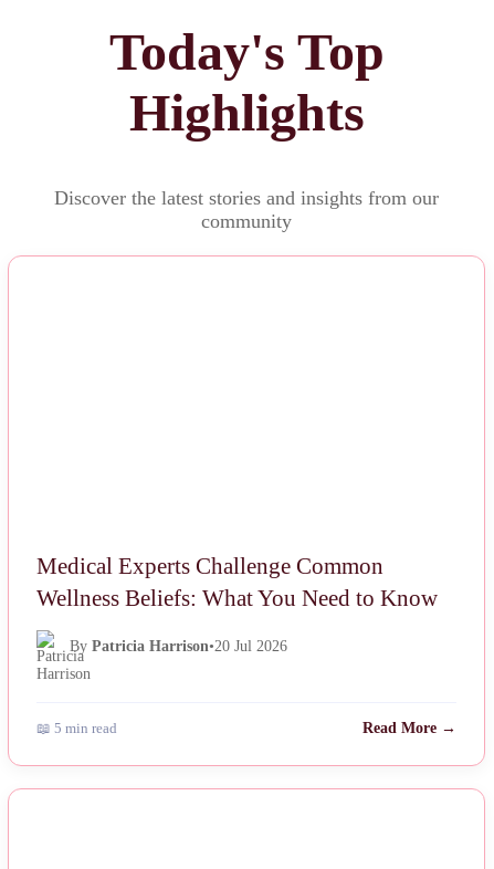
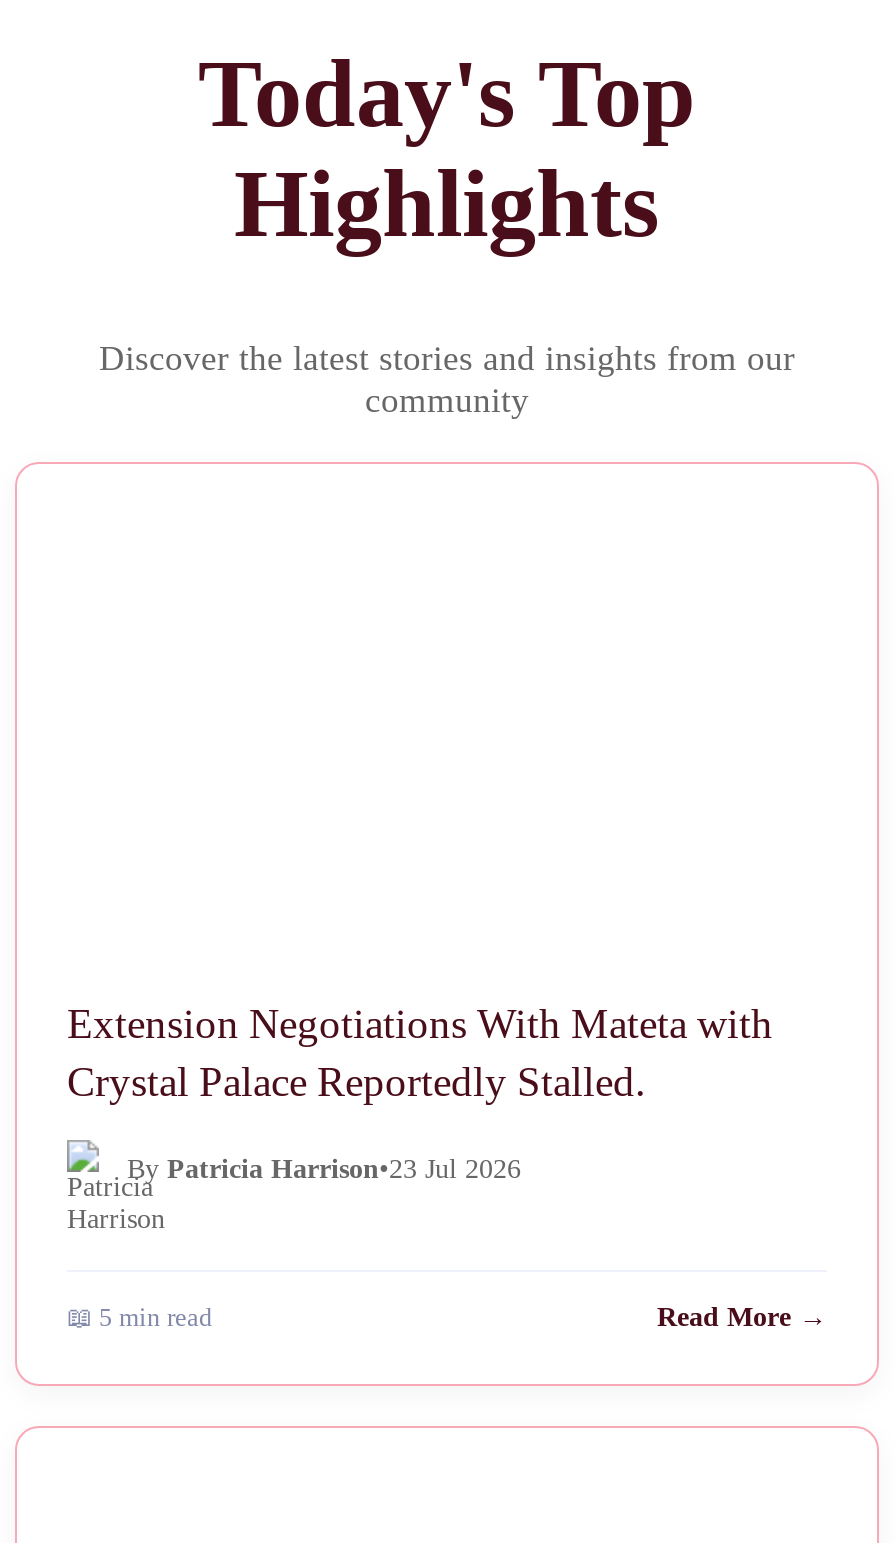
- Medical Experts Challenge Common
- Wellness Beliefs: What You Need to Know
+ Extension Negotiations With Mateta with
+ Crystal Palace Reportedly Stalled.

- By Patricia Harrison•20 Jul 2026
+ By Patricia Harrison•23 Jul 2026
